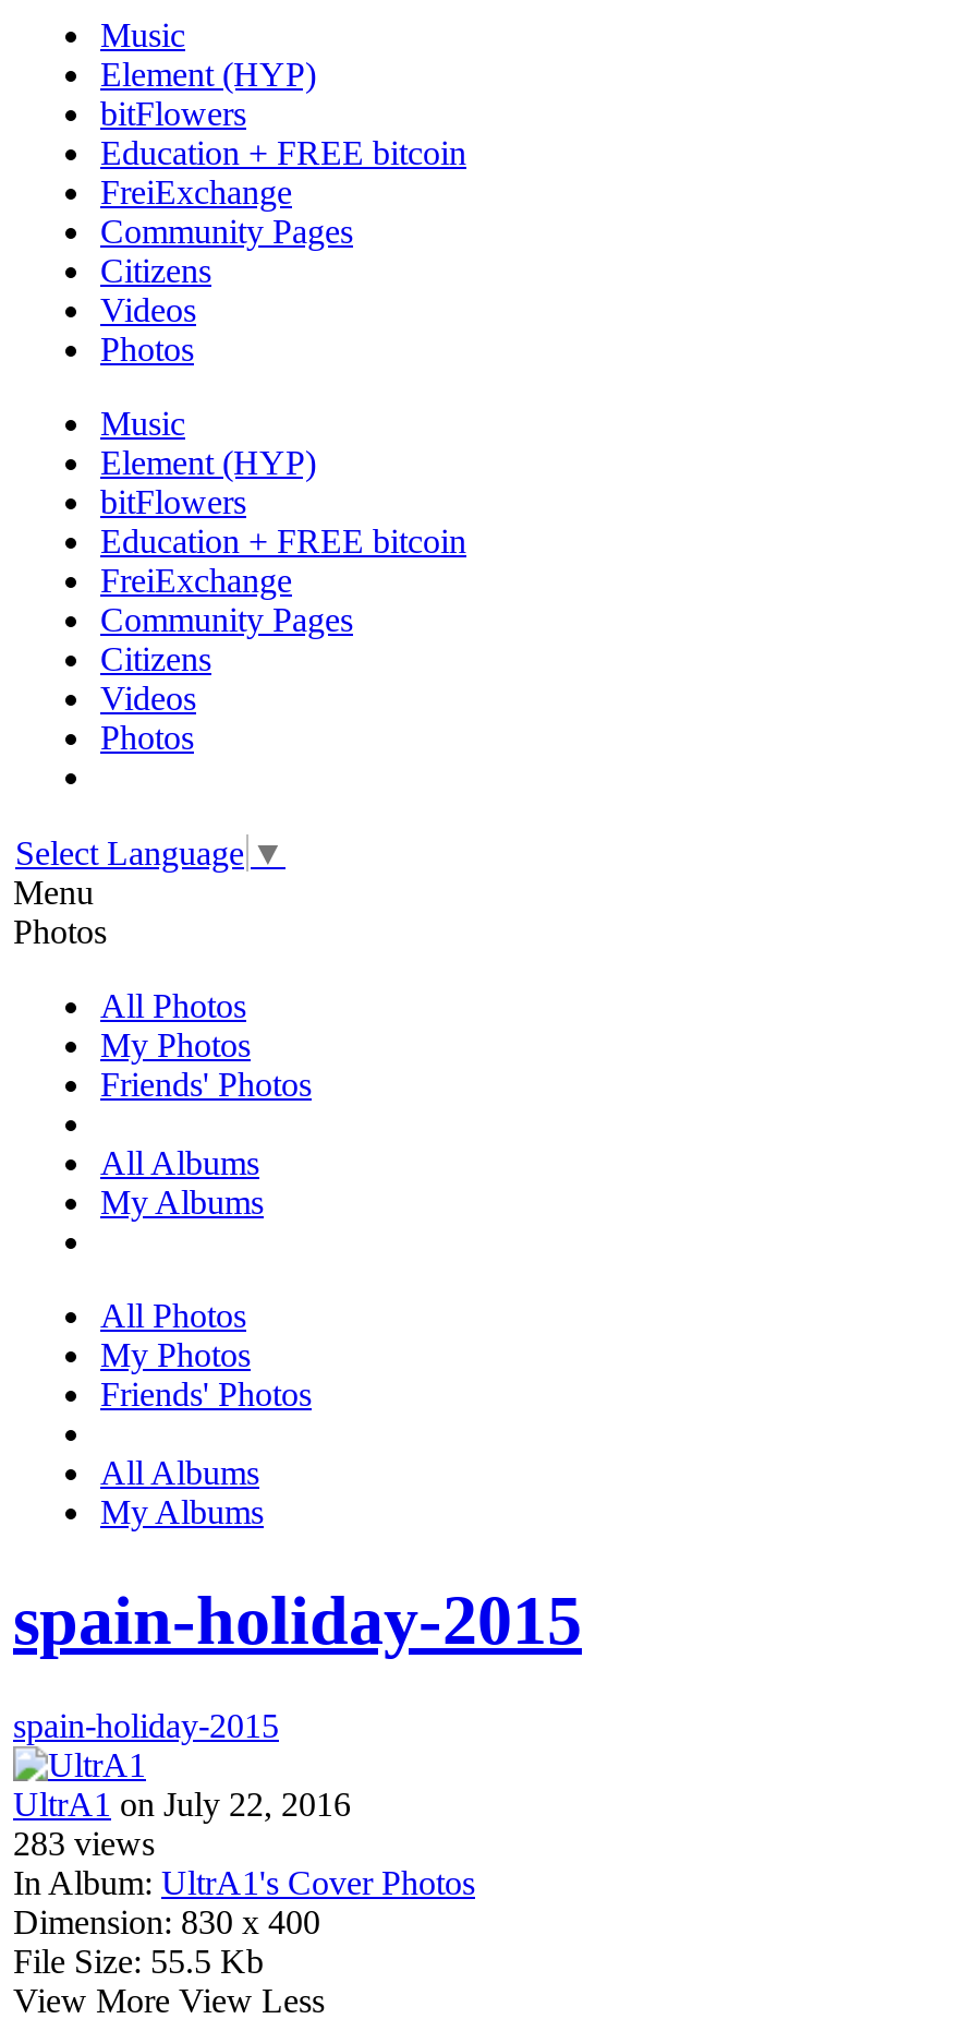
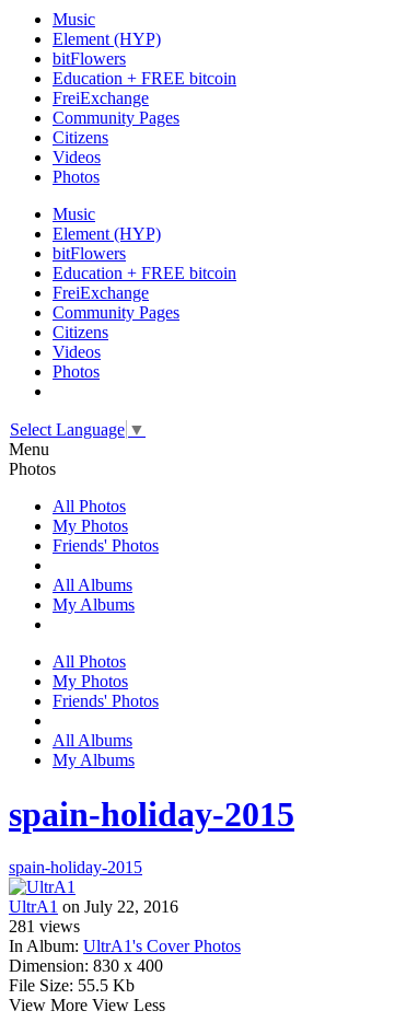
- 283 views
+ 281 views
